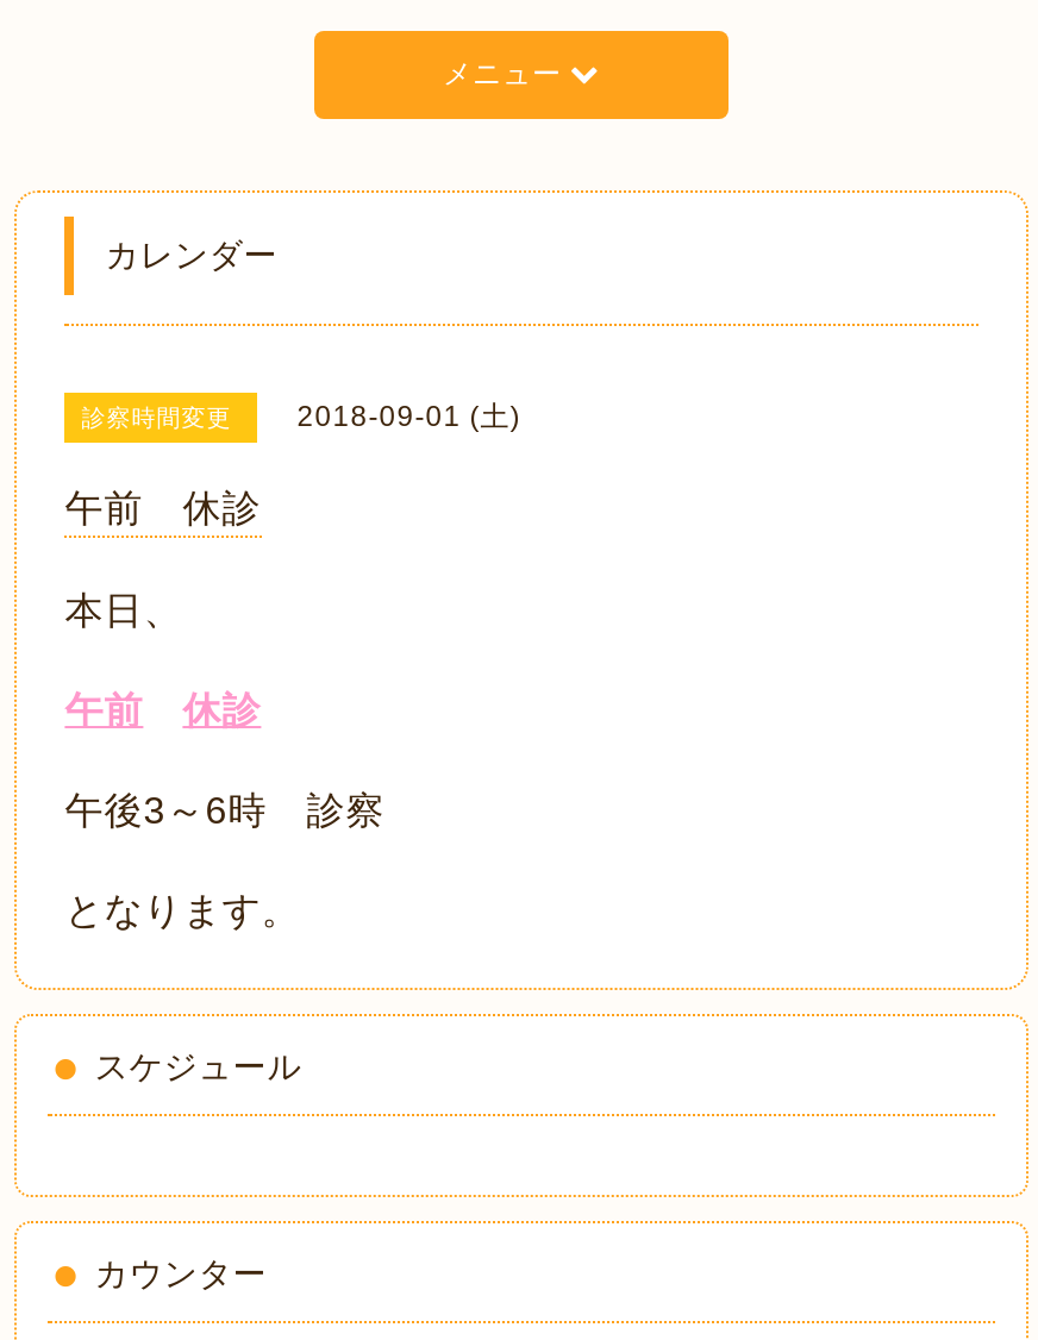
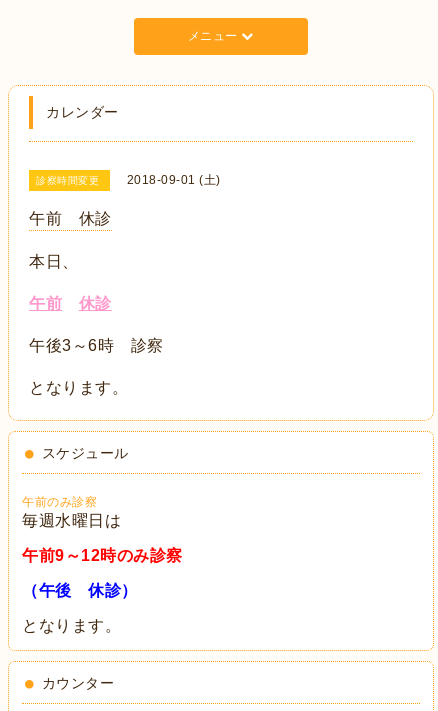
+ 午前のみ診察
+ 毎週水曜日は
+ 午前9～12時のみ診察
+ （午後 休診）
+ となります。
